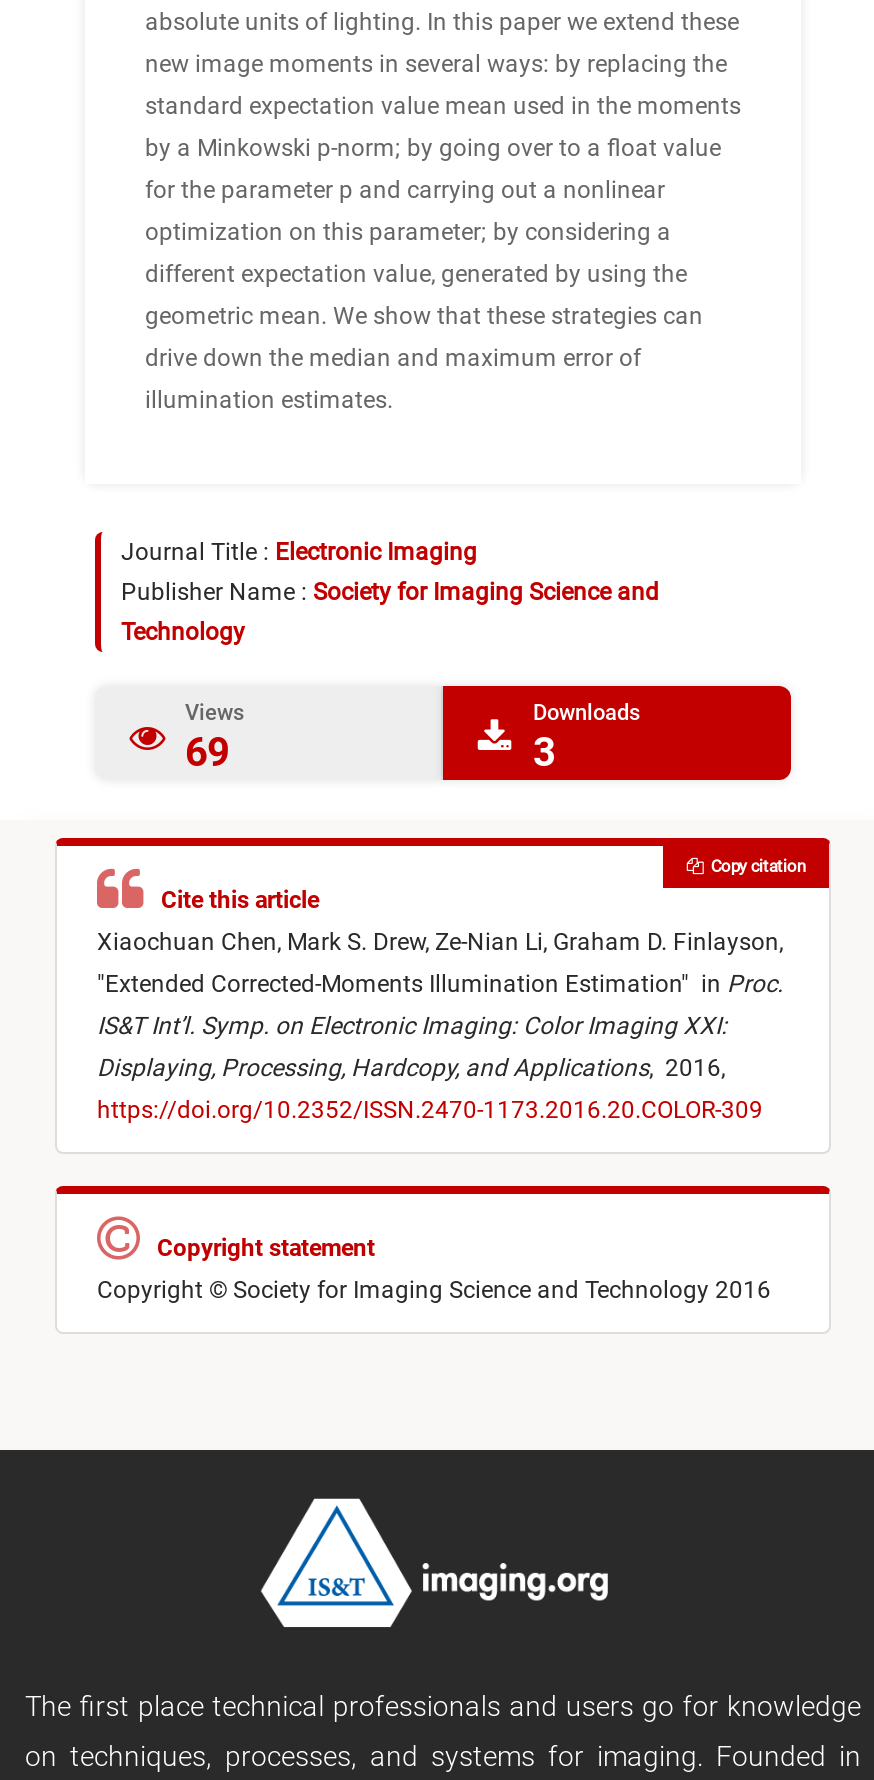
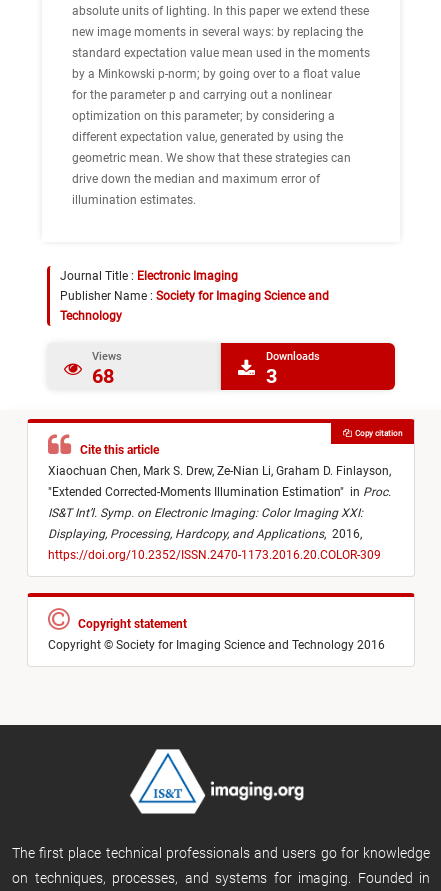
- 69
+ 68
